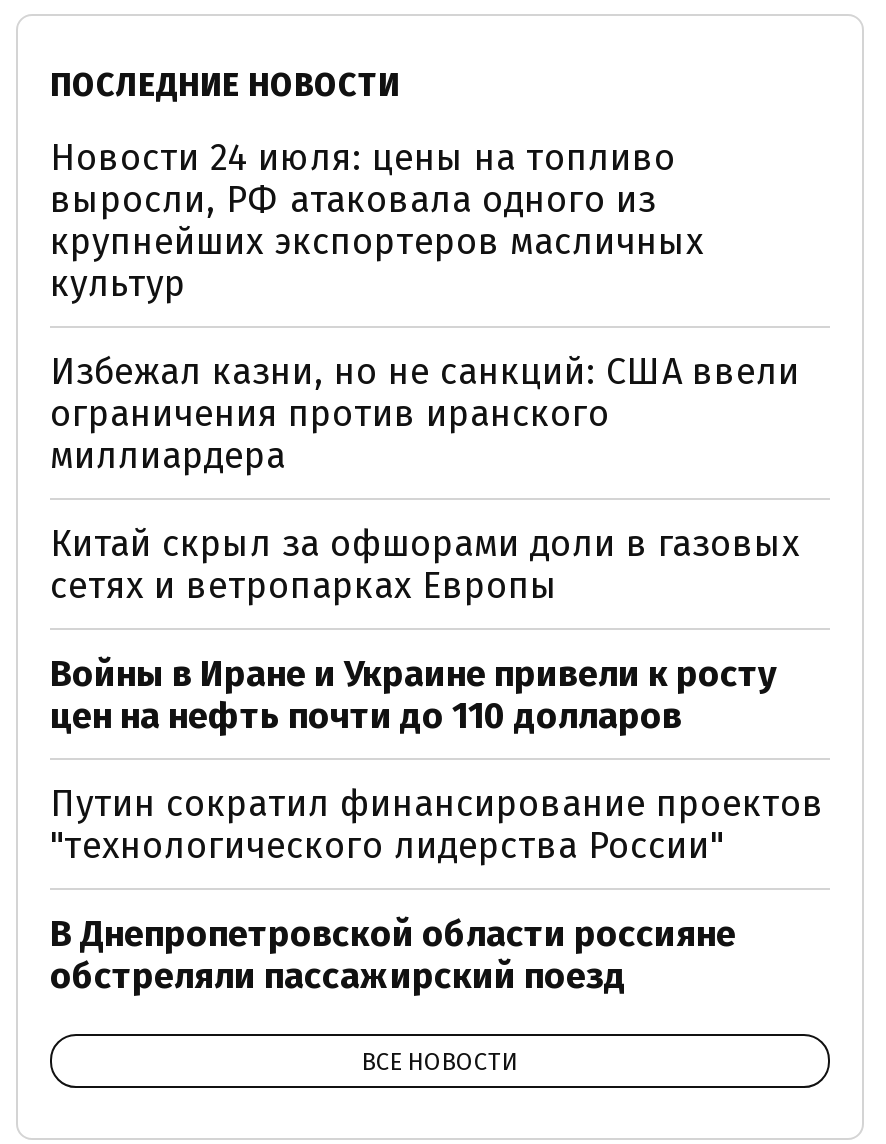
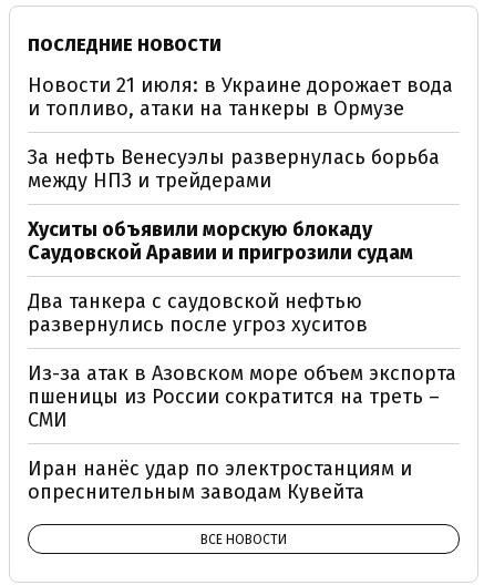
- Новости 24 июля: цены на топливо
- выросли, РФ атаковала одного из
- крупнейших экспортеров масличных
- культур
+ Новости 21 июля: в Украине дорожает вода
+ и топливо, атаки на танкеры в Ормузе

- Избежал казни, но не санкций: США ввели
- ограничения против иранского
- миллиардера
+ За нефть Венесуэлы развернулась борьба
+ между НПЗ и трейдерами

- Китай скрыл за офшорами доли в газовых
- сетях и ветропарках Европы
+ Хуситы объявили морскую блокаду
+ Саудовской Аравии и пригрозили судам

- Войны в Иране и Украине привели к росту
- цен на нефть почти до 110 долларов
+ Два танкера с саудовской нефтью
+ развернулись после угроз хуситов

- Путин сократил финансирование проектов
- "технологического лидерства России"
+ Из-за атак в Азовском море объем экспорта
+ пшеницы из России сократится на треть –
+ СМИ

- В Днепропетровской области россияне
- обстреляли пассажирский поезд
+ Иран нанёс удар по электростанциям и
+ опреснительным заводам Кувейта
